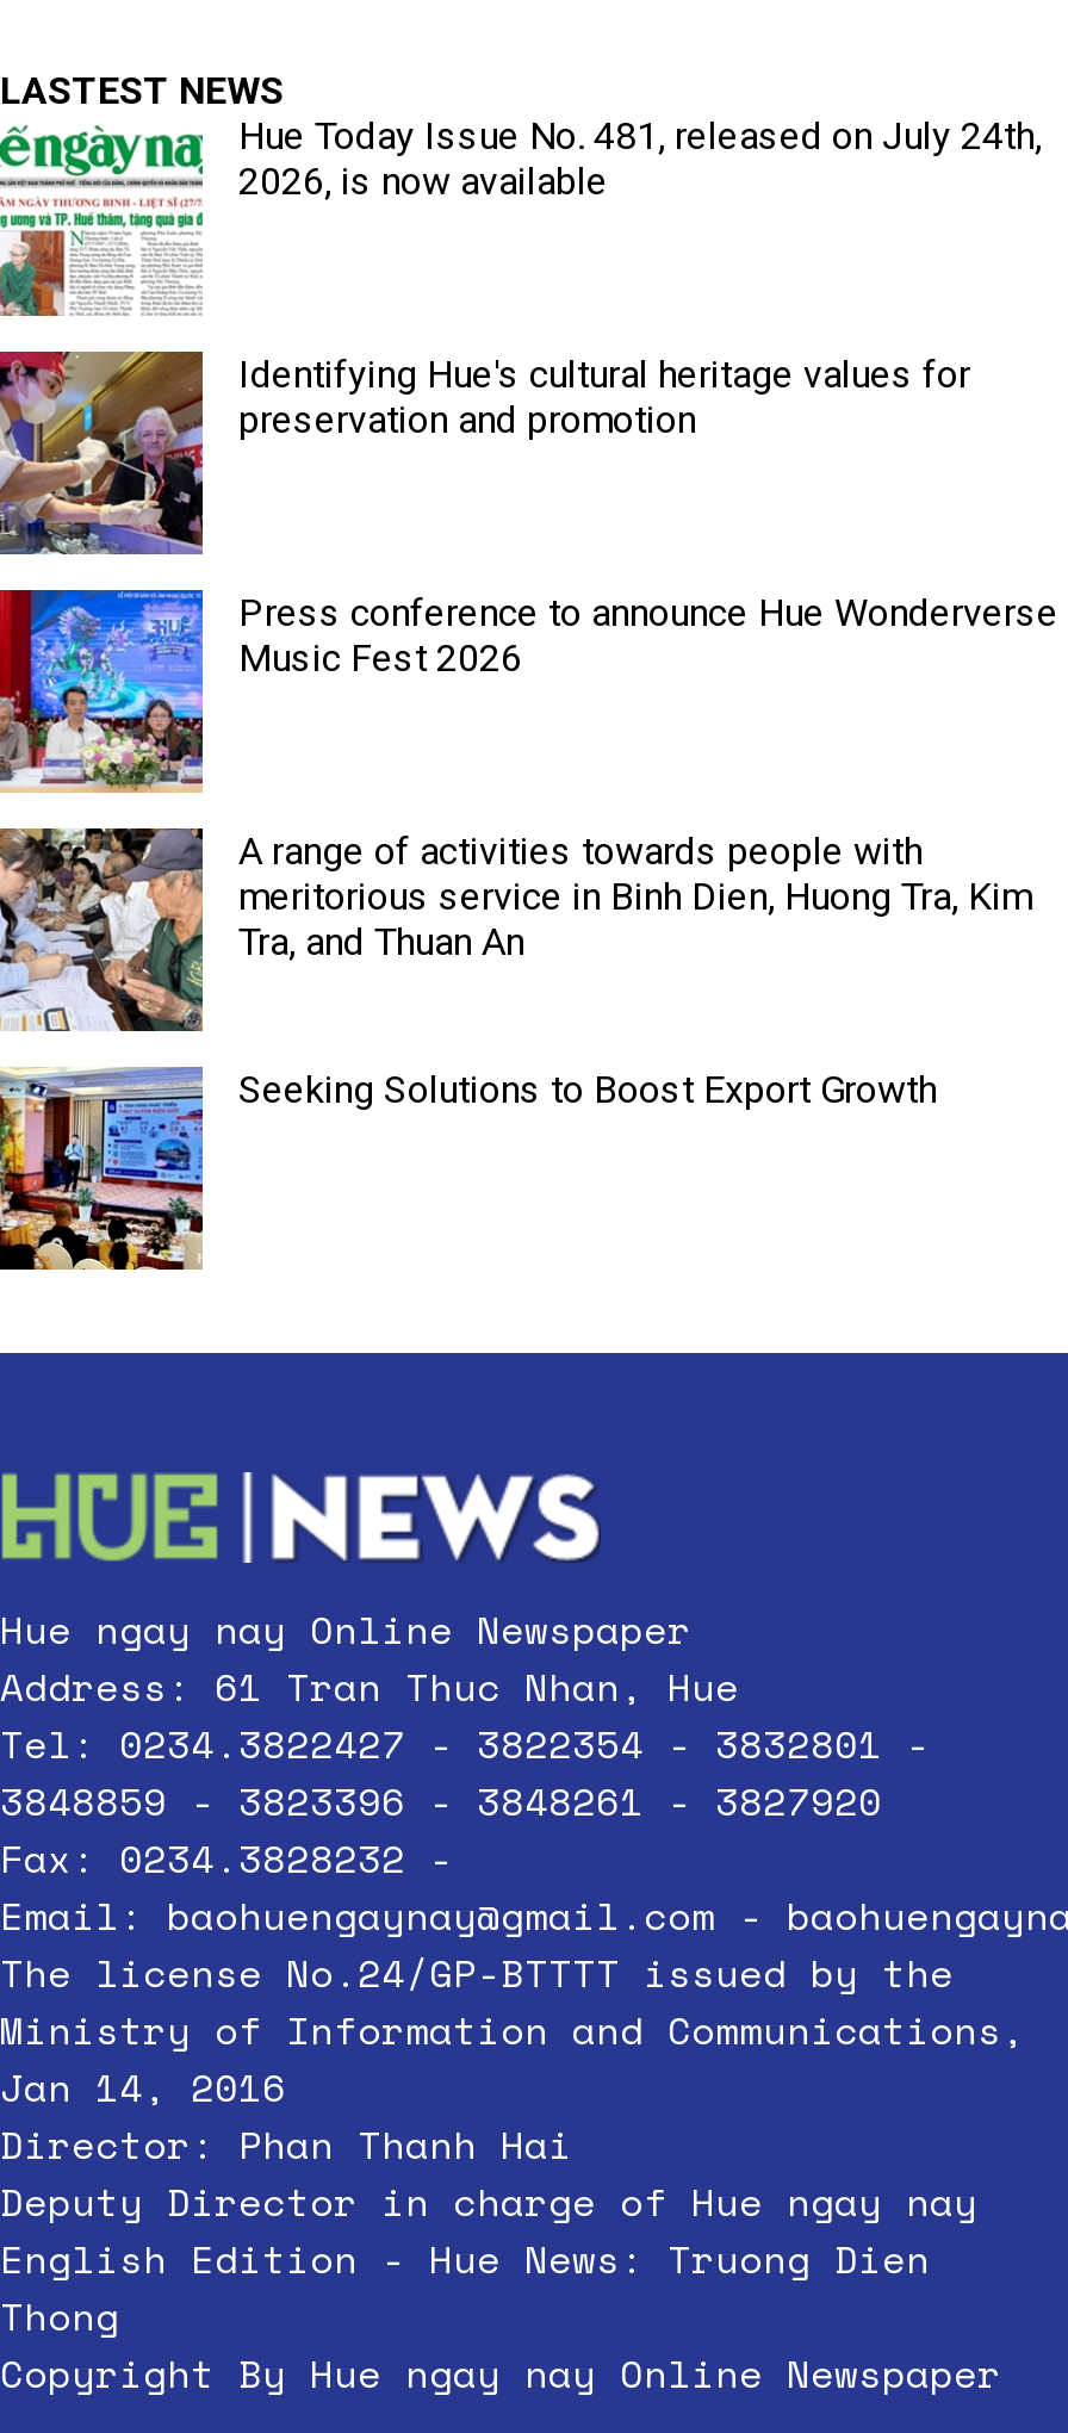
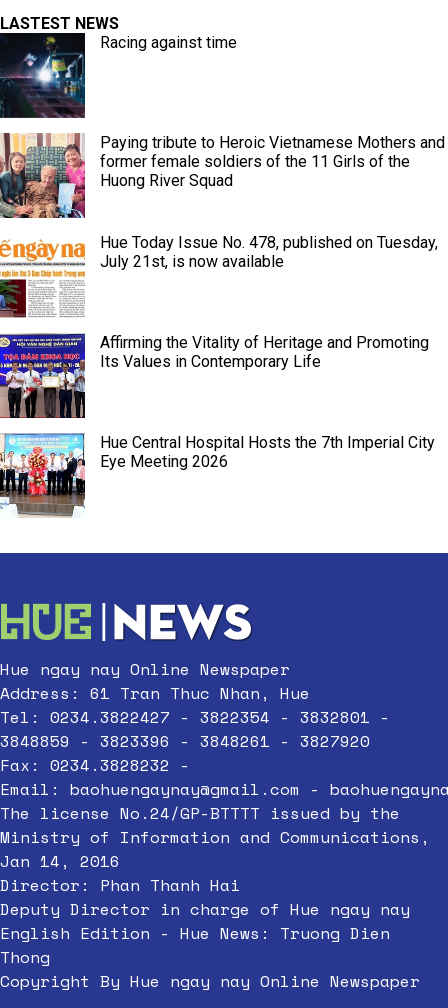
- [image]
- Hue Today Issue No. 481, released on July 24th,
- 2026, is now available
+ [image]
+ Racing against time

- [image]
- Identifying Hue's cultural heritage values for
- preservation and promotion
+ [image]
+ Paying tribute to Heroic Vietnamese Mothers and
+ former female soldiers of the 11 Girls of the
+ Huong River Squad

- [image]
- Press conference to announce Hue Wonderverse
- Music Fest 2026
+ [image]
+ Hue Today Issue No. 478, published on Tuesday,
+ July 21st, is now available

- [image]
- A range of activities towards people with
- meritorious service in Binh Dien, Huong Tra, Kim
- Tra, and Thuan An
+ [image]
+ Affirming the Vitality of Heritage and Promoting
+ Its Values in Contemporary Life

- [image]
- Seeking Solutions to Boost Export Growth
+ [image]
+ Hue Central Hospital Hosts the 7th Imperial City
+ Eye Meeting 2026
